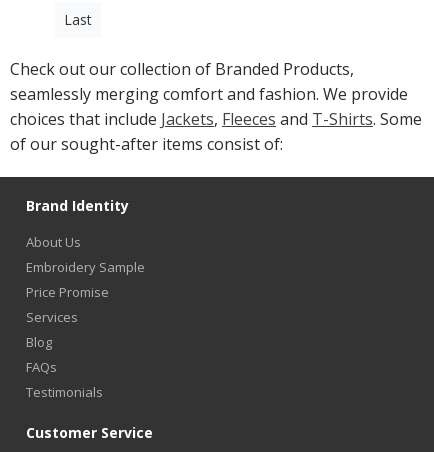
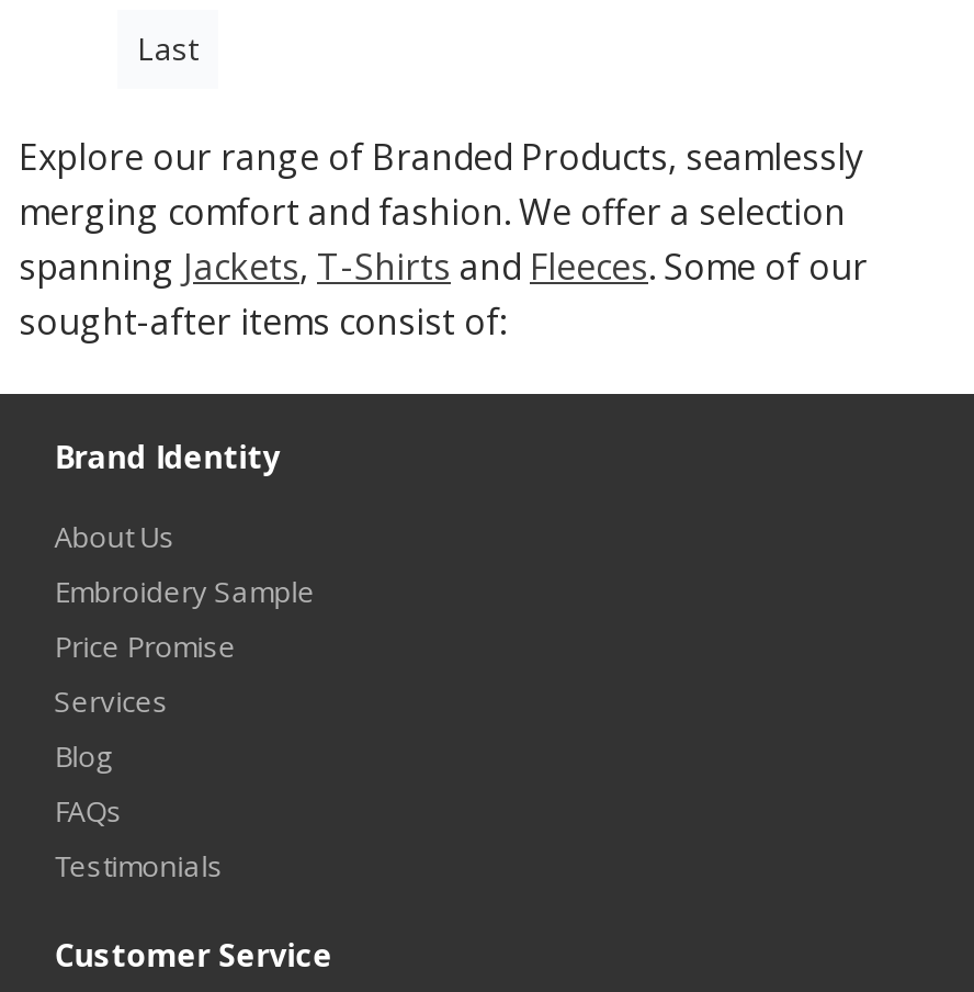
- Check out our collection of Branded Products,
- seamlessly merging comfort and fashion. We provide
- choices that include Jackets, Fleeces and T-Shirts. Some
- of our sought-after items consist of:
+ Explore our range of Branded Products, seamlessly
+ merging comfort and fashion. We offer a selection
+ spanning Jackets, T-Shirts and Fleeces. Some of our
+ sought-after items consist of:
